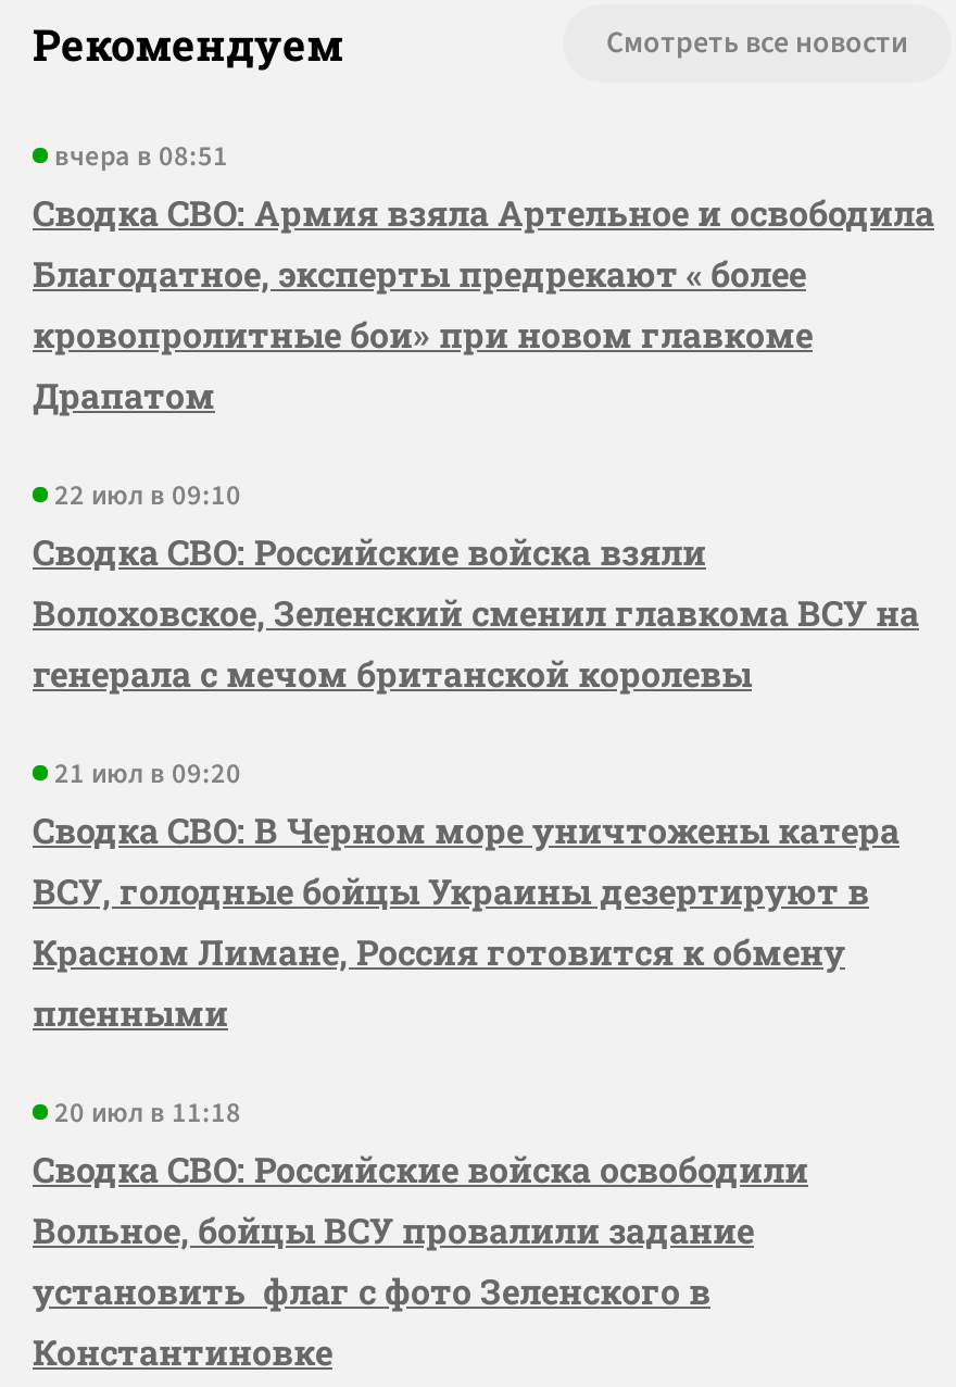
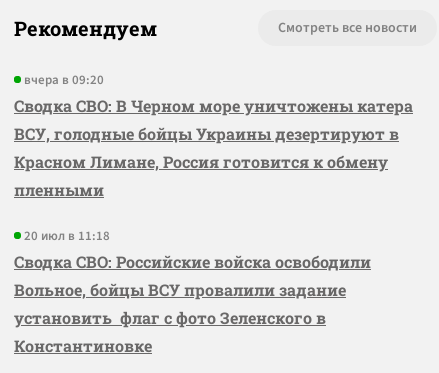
- вчера в 08:51
- Сводка СВО: Армия взяла Артельное и освободила
- Благодатное, эксперты предрекают « более
- кровопролитные бои» при новом главкоме
- Драпатом
- 22 июл в 09:10
- Сводка СВО: Российские войска взяли
- Волоховское, Зеленский сменил главкома ВСУ на
- генерала с мечом британской королевы
- 21 июл в 09:20
+ вчера в 09:20
